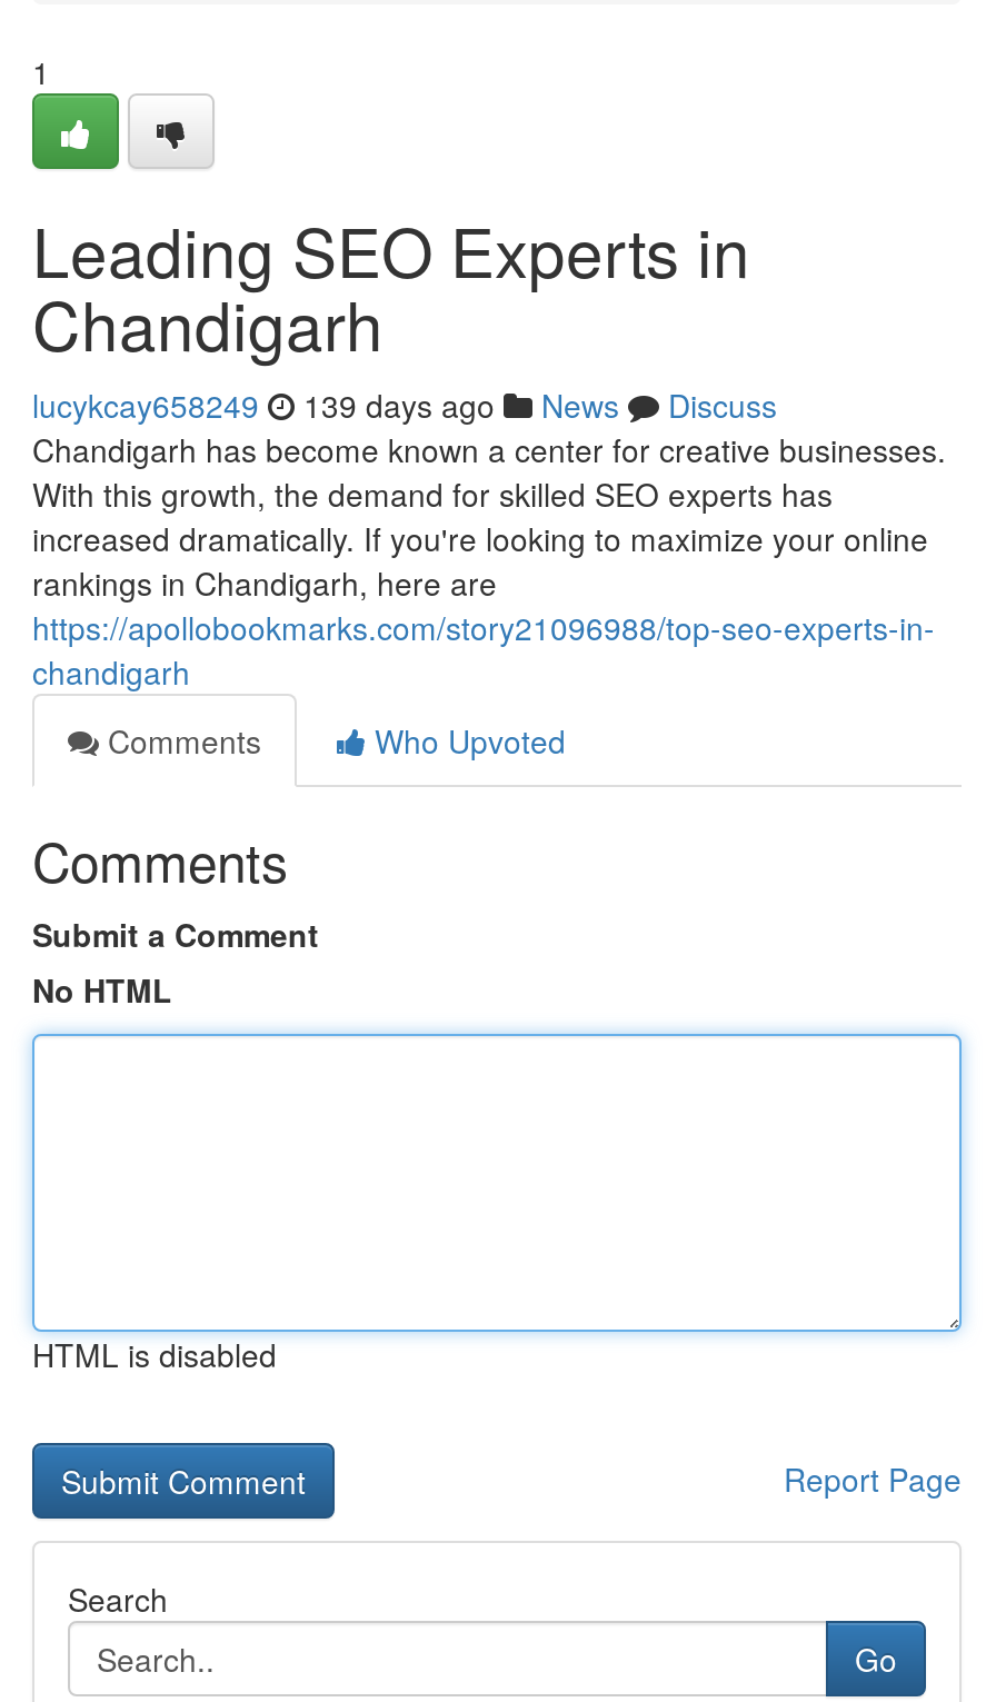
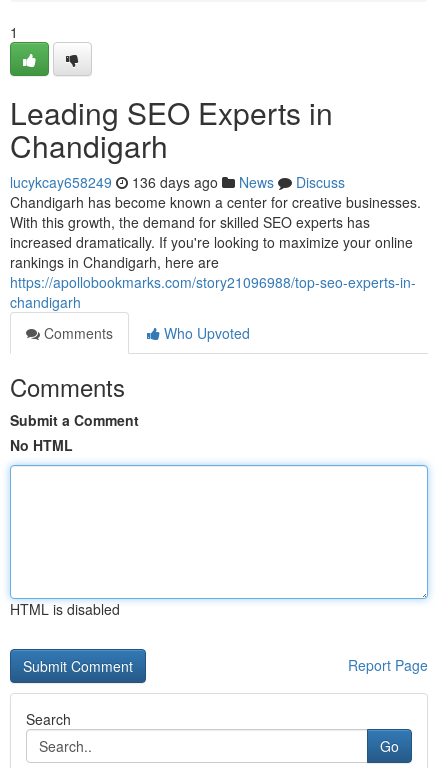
- lucykcay658249 139 days ago News Discuss
+ lucykcay658249 136 days ago News Discuss
